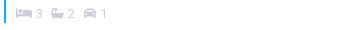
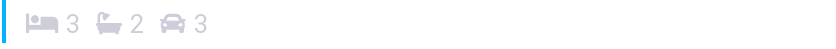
- 3 2 1
+ 3 2 3
